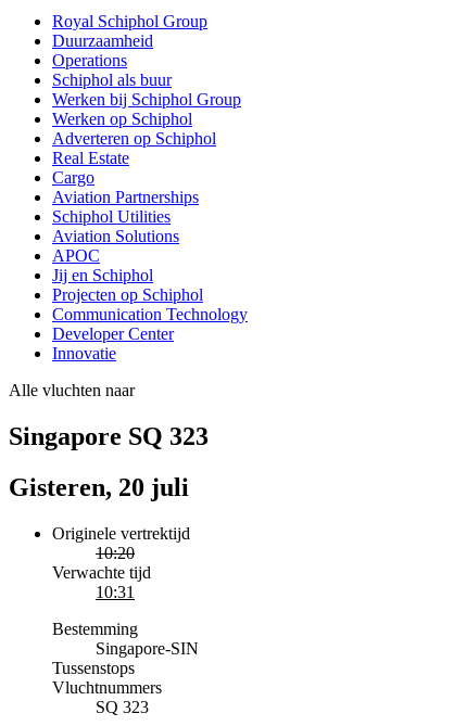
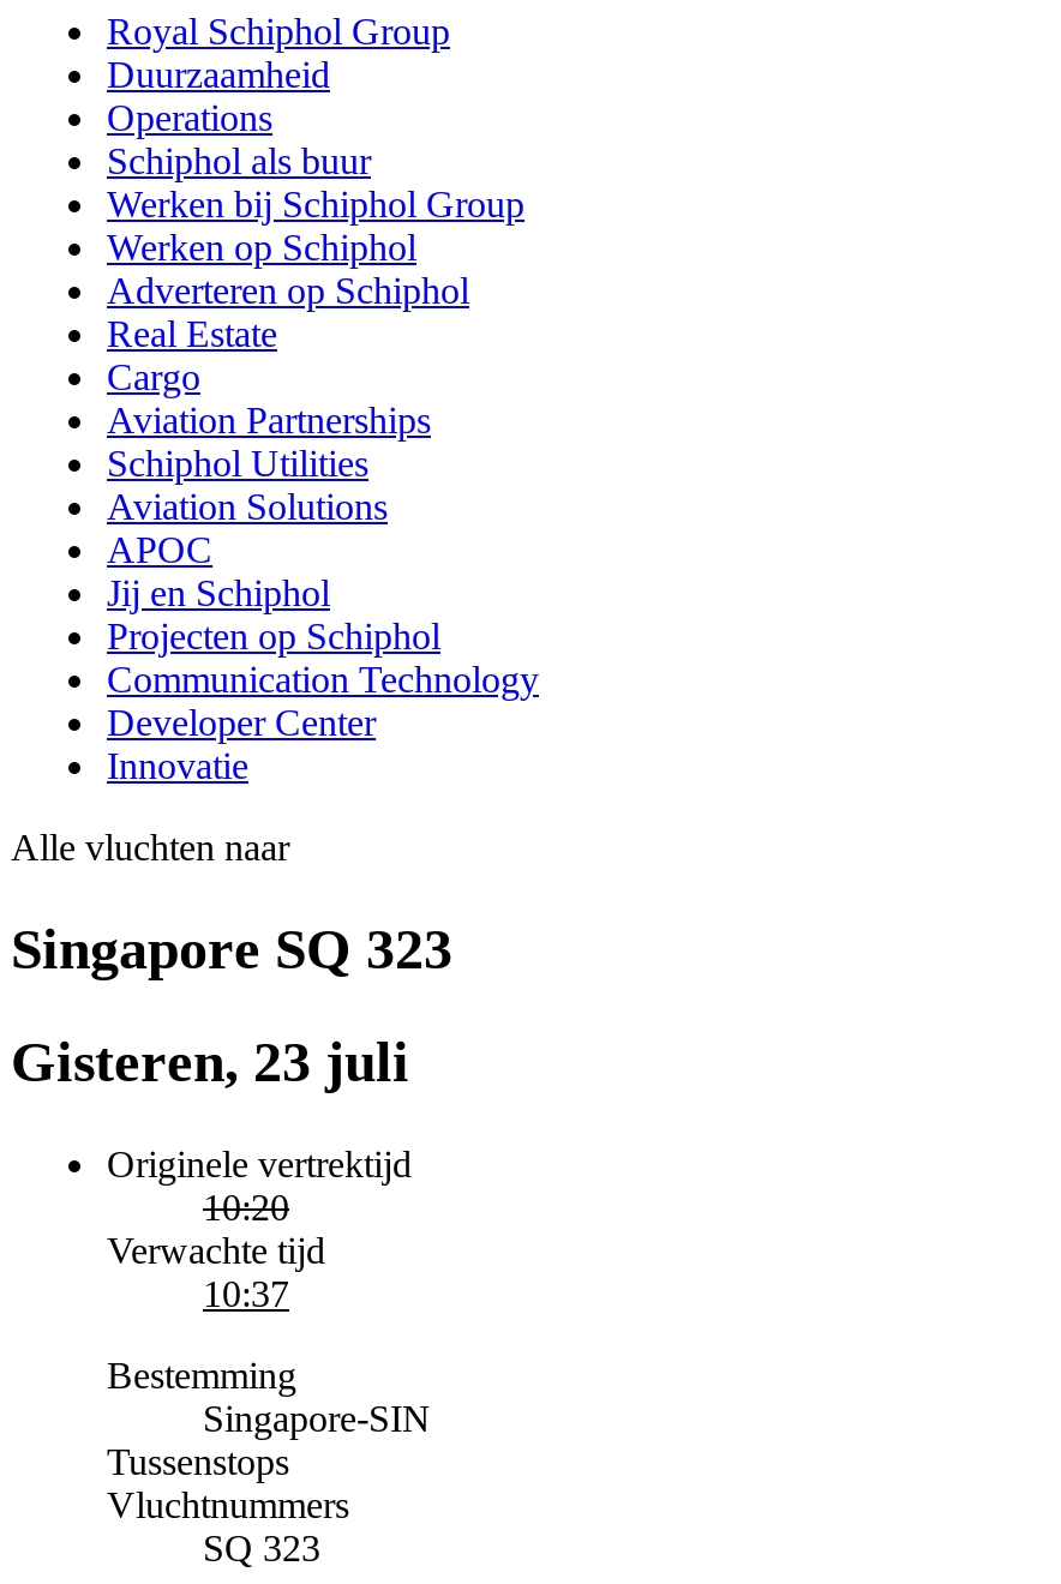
- Gisteren, 20 juli
+ Gisteren, 23 juli

- 10:31
+ 10:37
